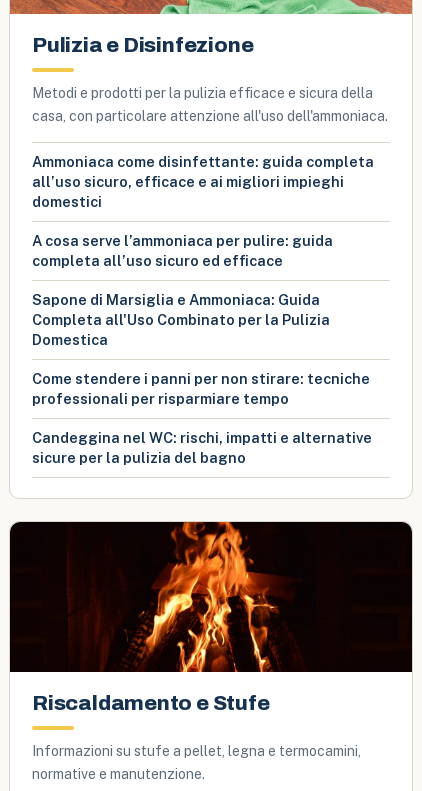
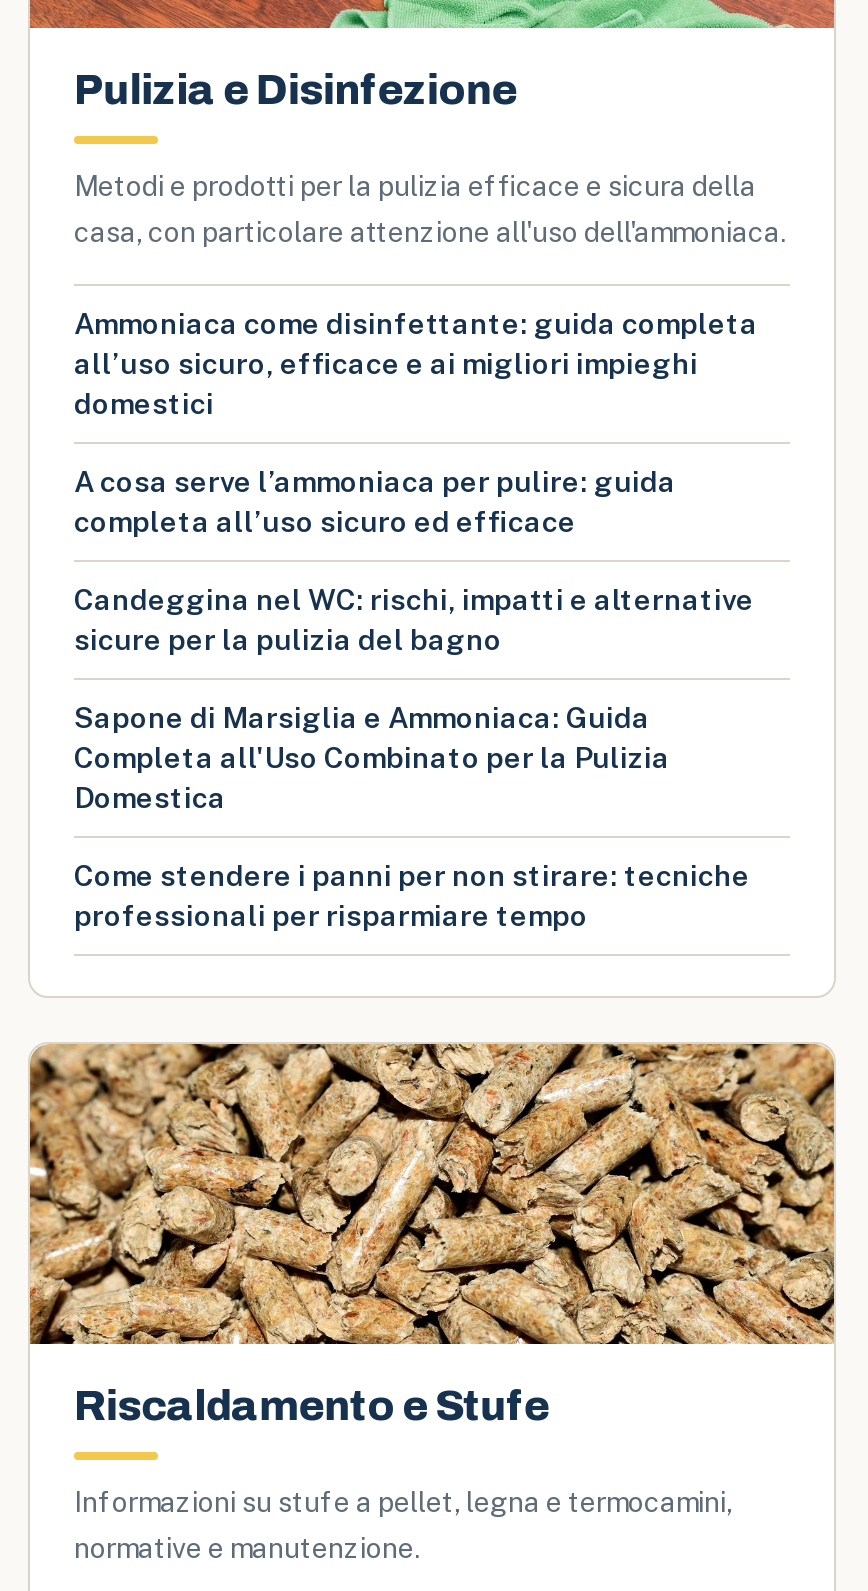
moved down: Sapone di Marsiglia e Ammoniaca: Guida | Completa all'Uso Combinato per la Pulizia | Domestica | Come stendere i panni per non stirare: tecniche | professionali per risparmiare tempo

moved up: Candeggina nel WC: rischi, impatti e alternative | sicure per la pulizia del bagno

- [image]
+ [image]
